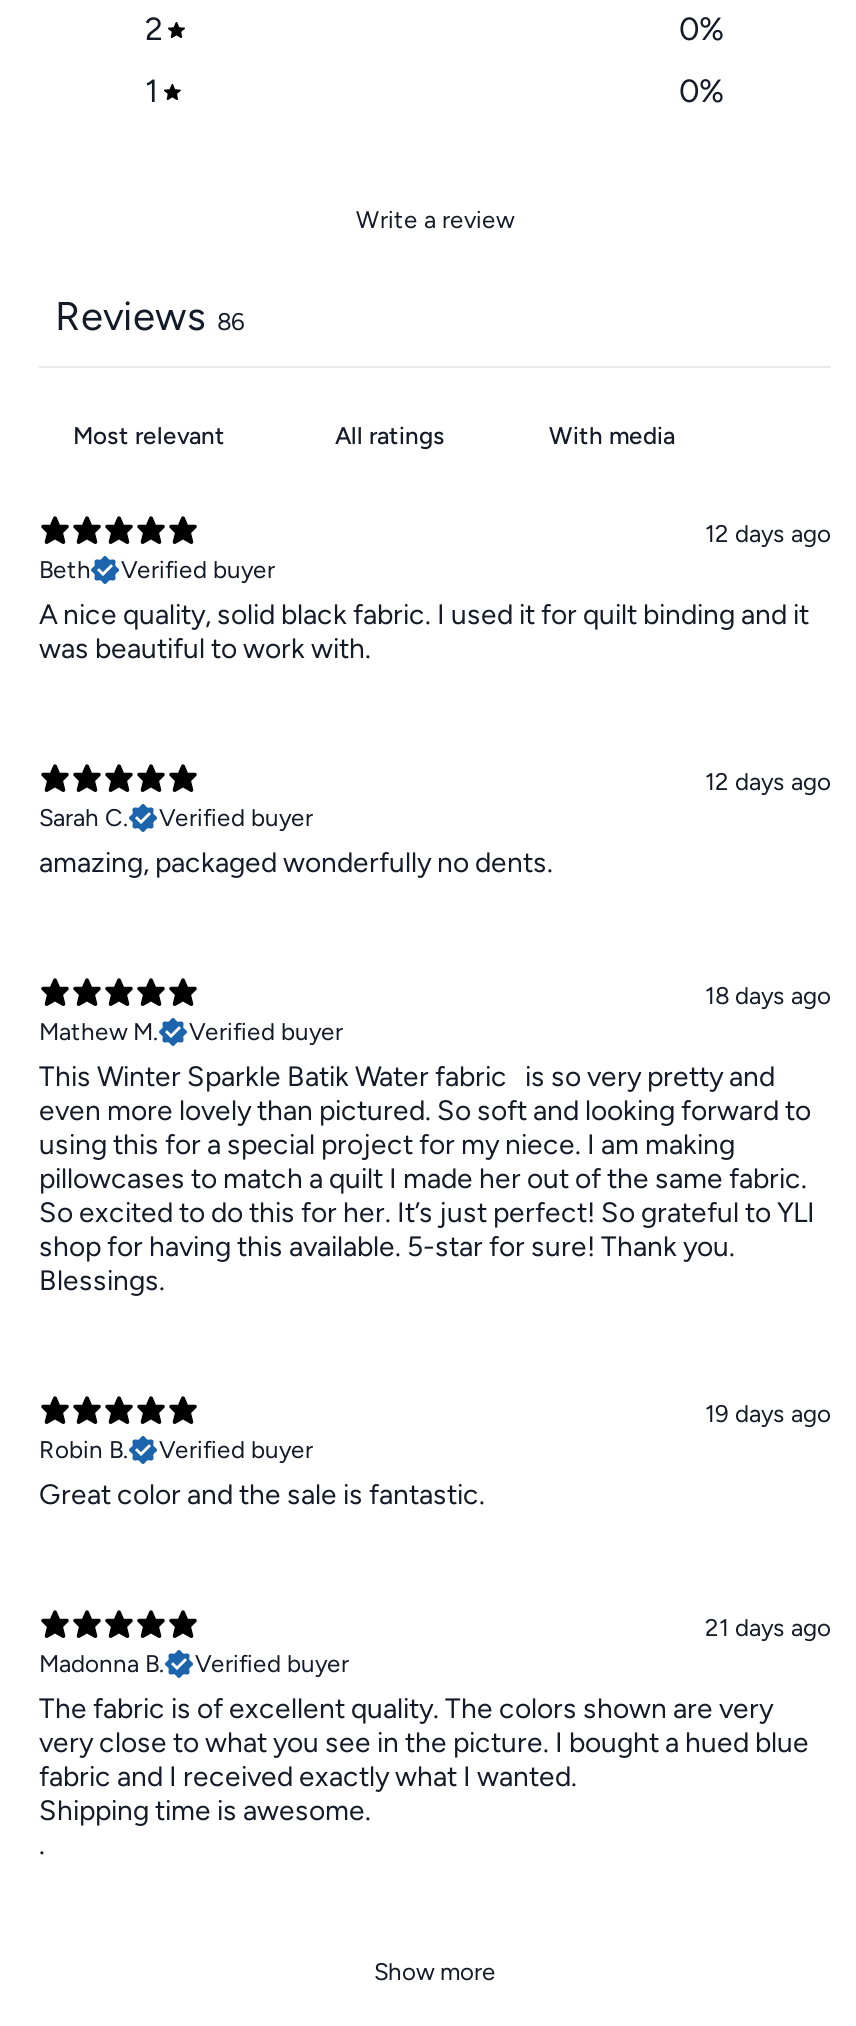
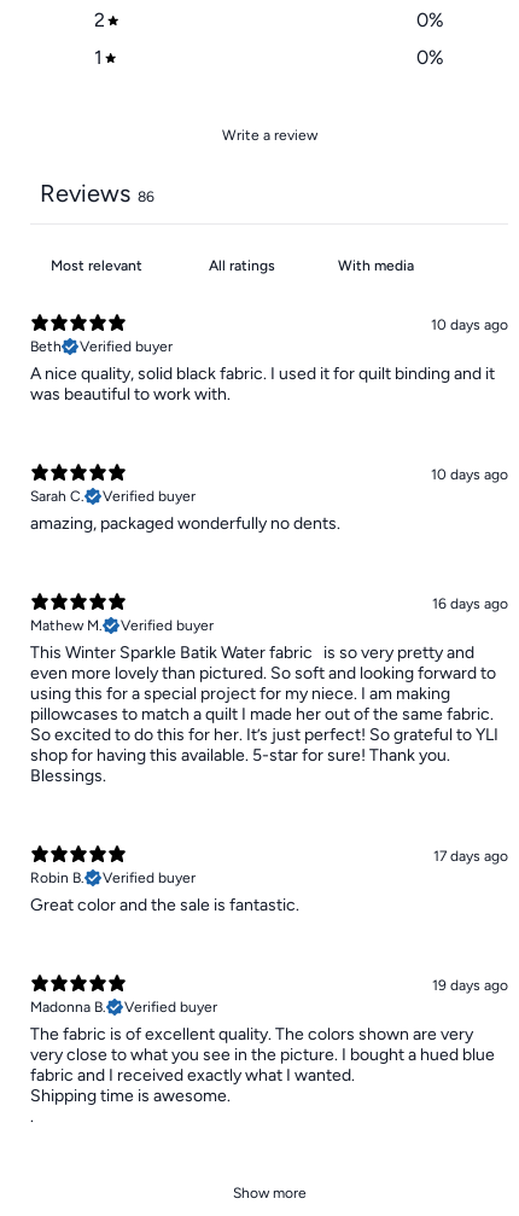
- 12 days ago
+ 10 days ago

- 12 days ago
+ 10 days ago

- 18 days ago
+ 16 days ago

- 19 days ago
+ 17 days ago

- 21 days ago
+ 19 days ago
